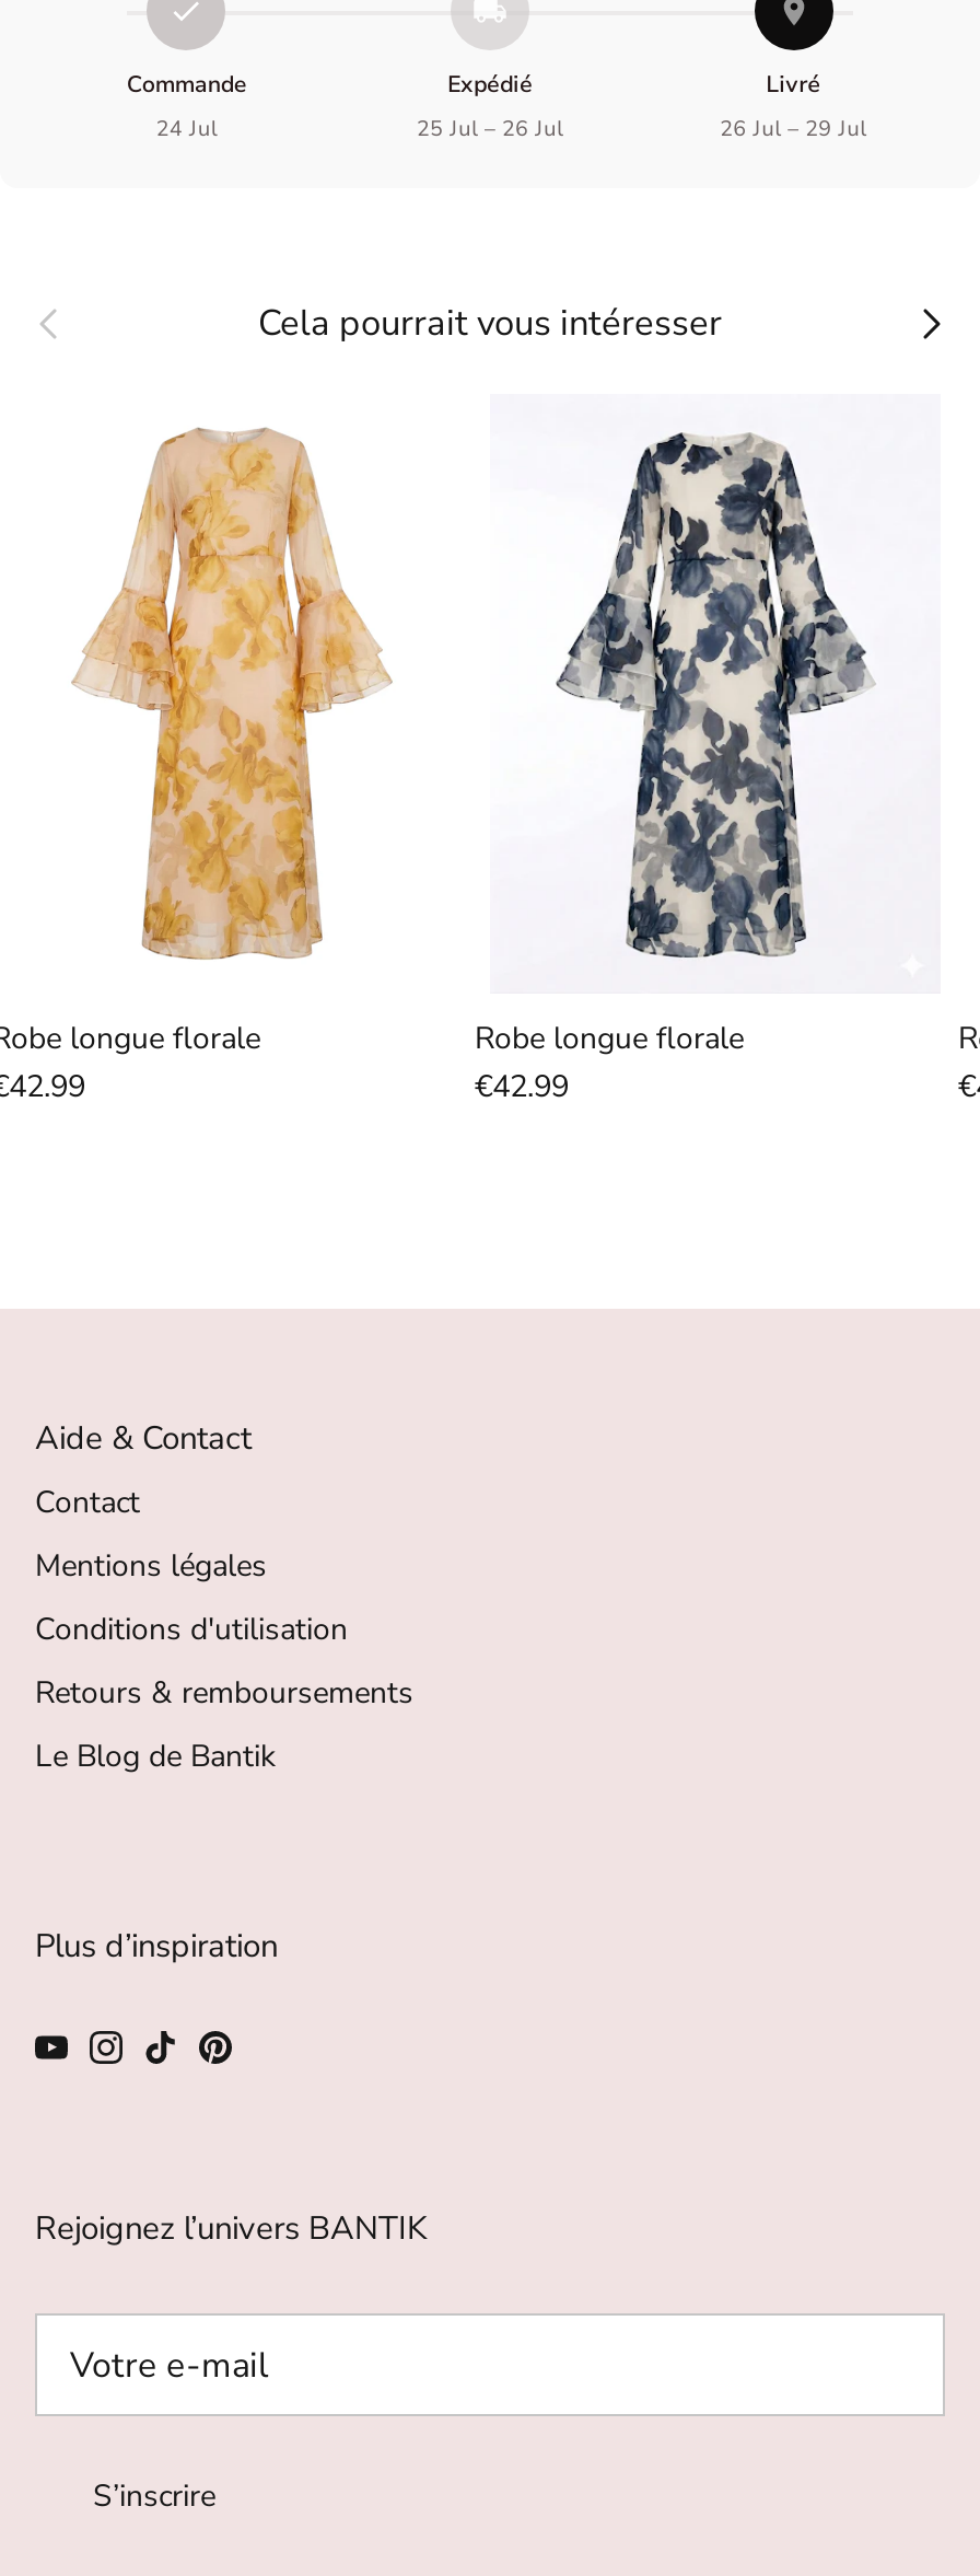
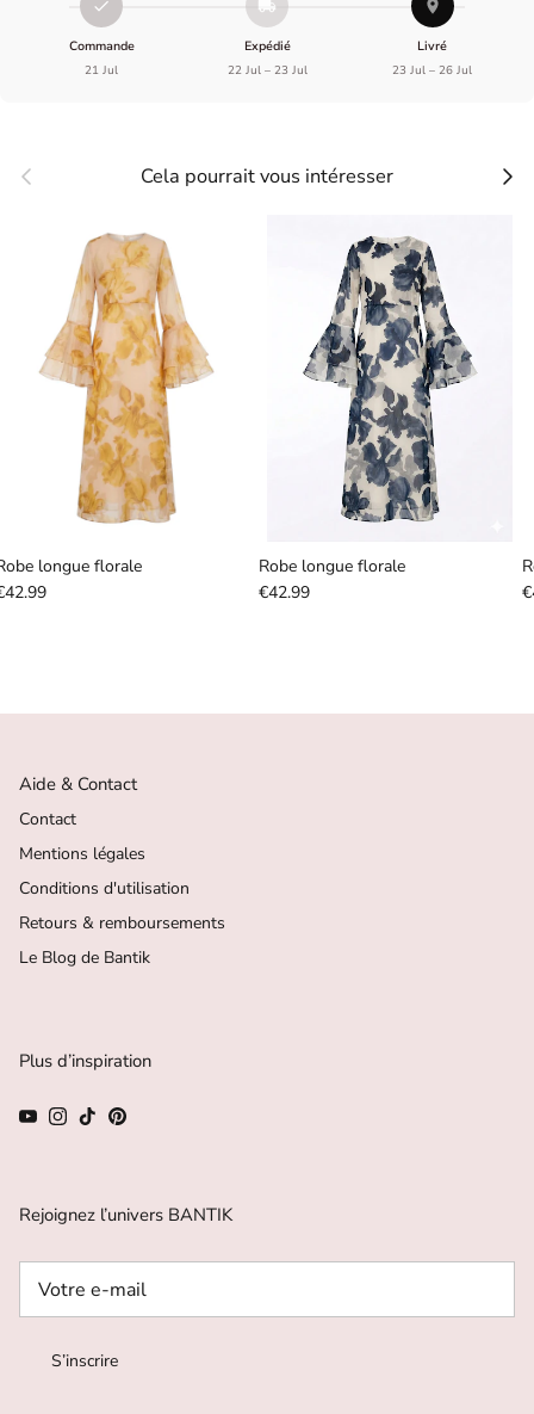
- 24 Jul
+ 21 Jul

- 25 Jul – 26 Jul
+ 22 Jul – 23 Jul

- 26 Jul – 29 Jul
+ 23 Jul – 26 Jul
